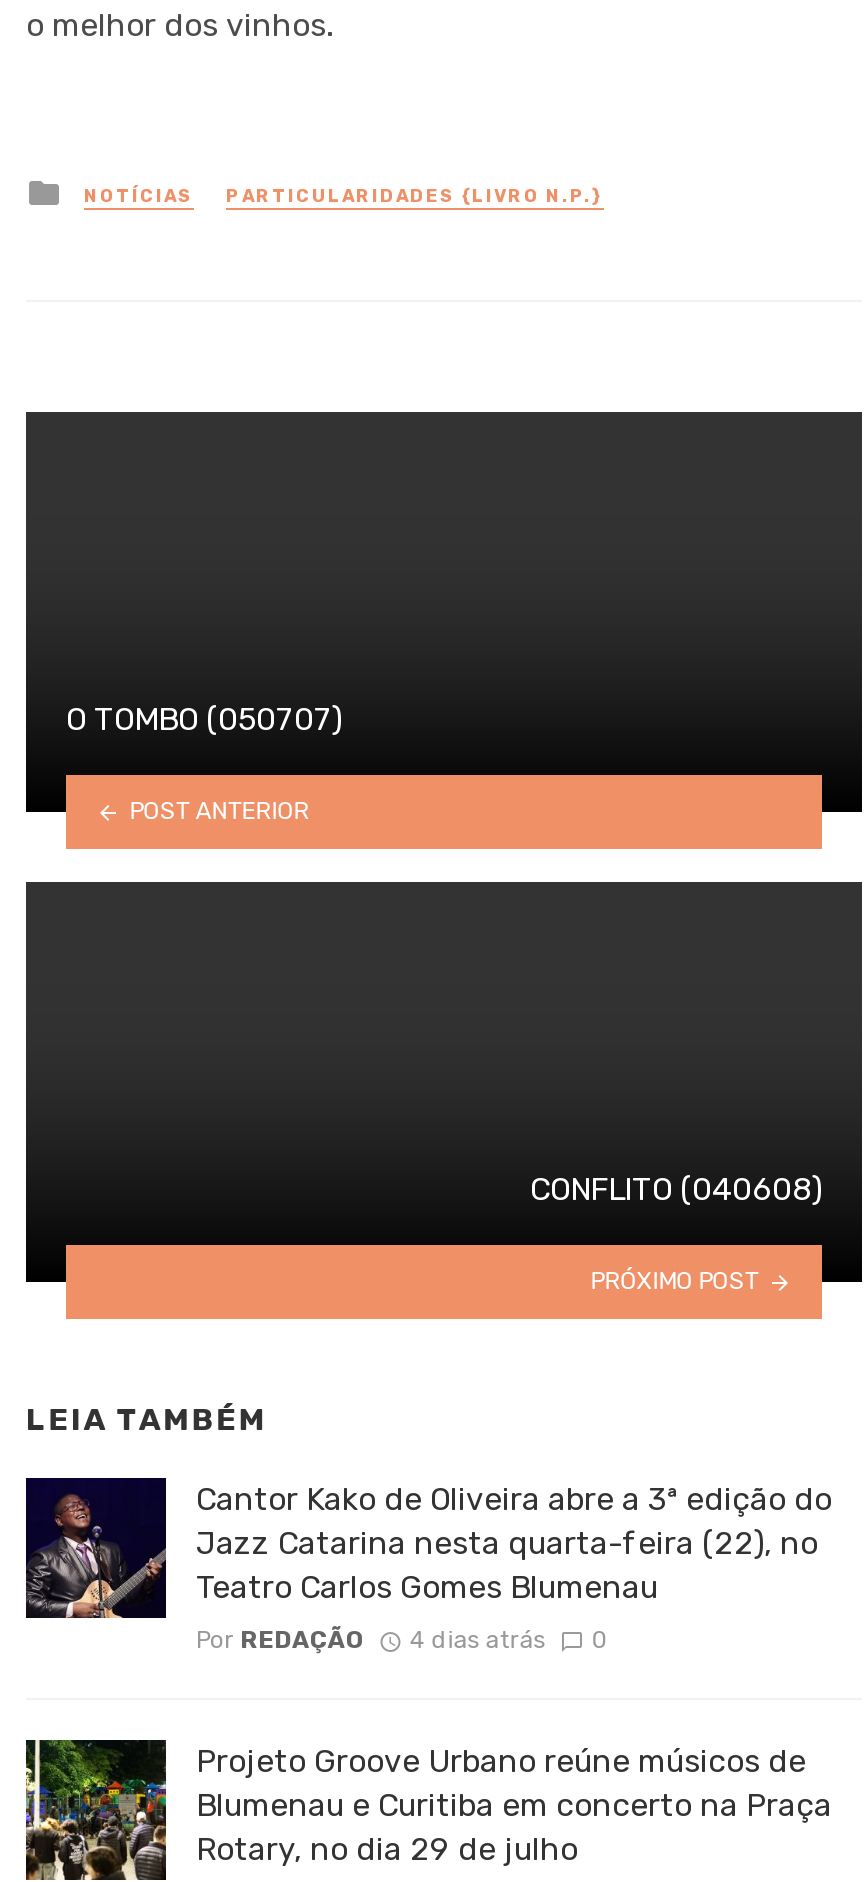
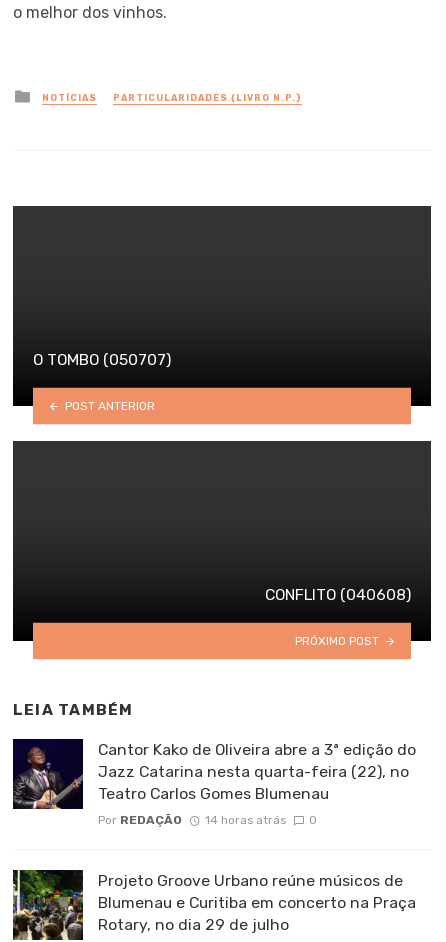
- Por REDAÇÃO 4 dias atrás 0
+ Por REDAÇÃO 14 horas atrás 0
